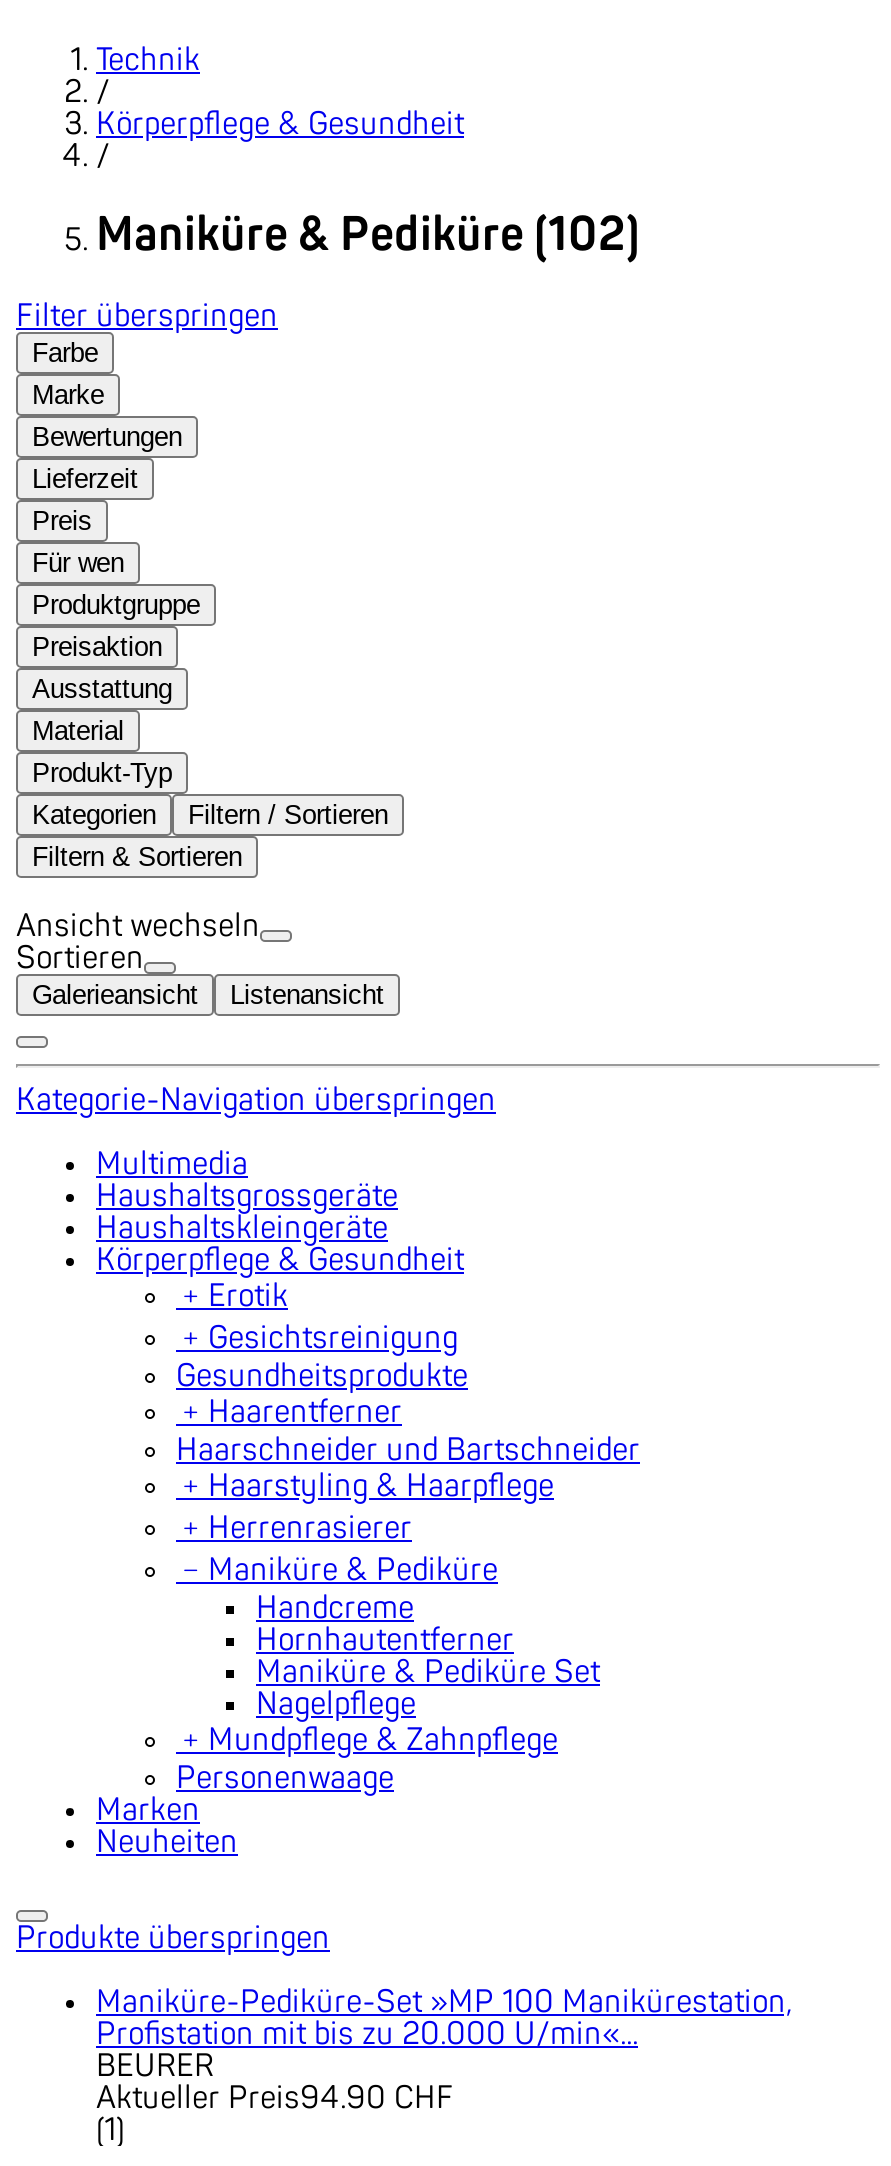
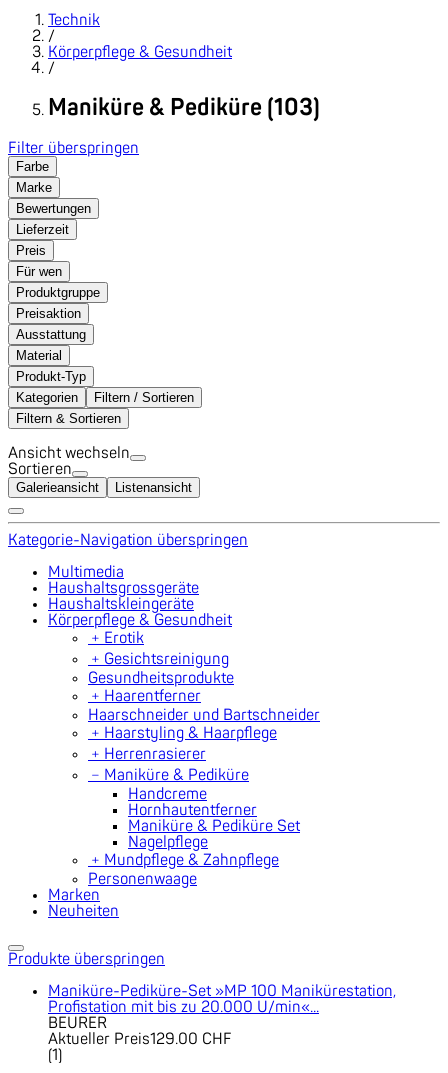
- Maniküre & Pediküre (102)
+ Maniküre & Pediküre (103)

- Aktueller Preis94.90 CHF
+ Aktueller Preis129.00 CHF
